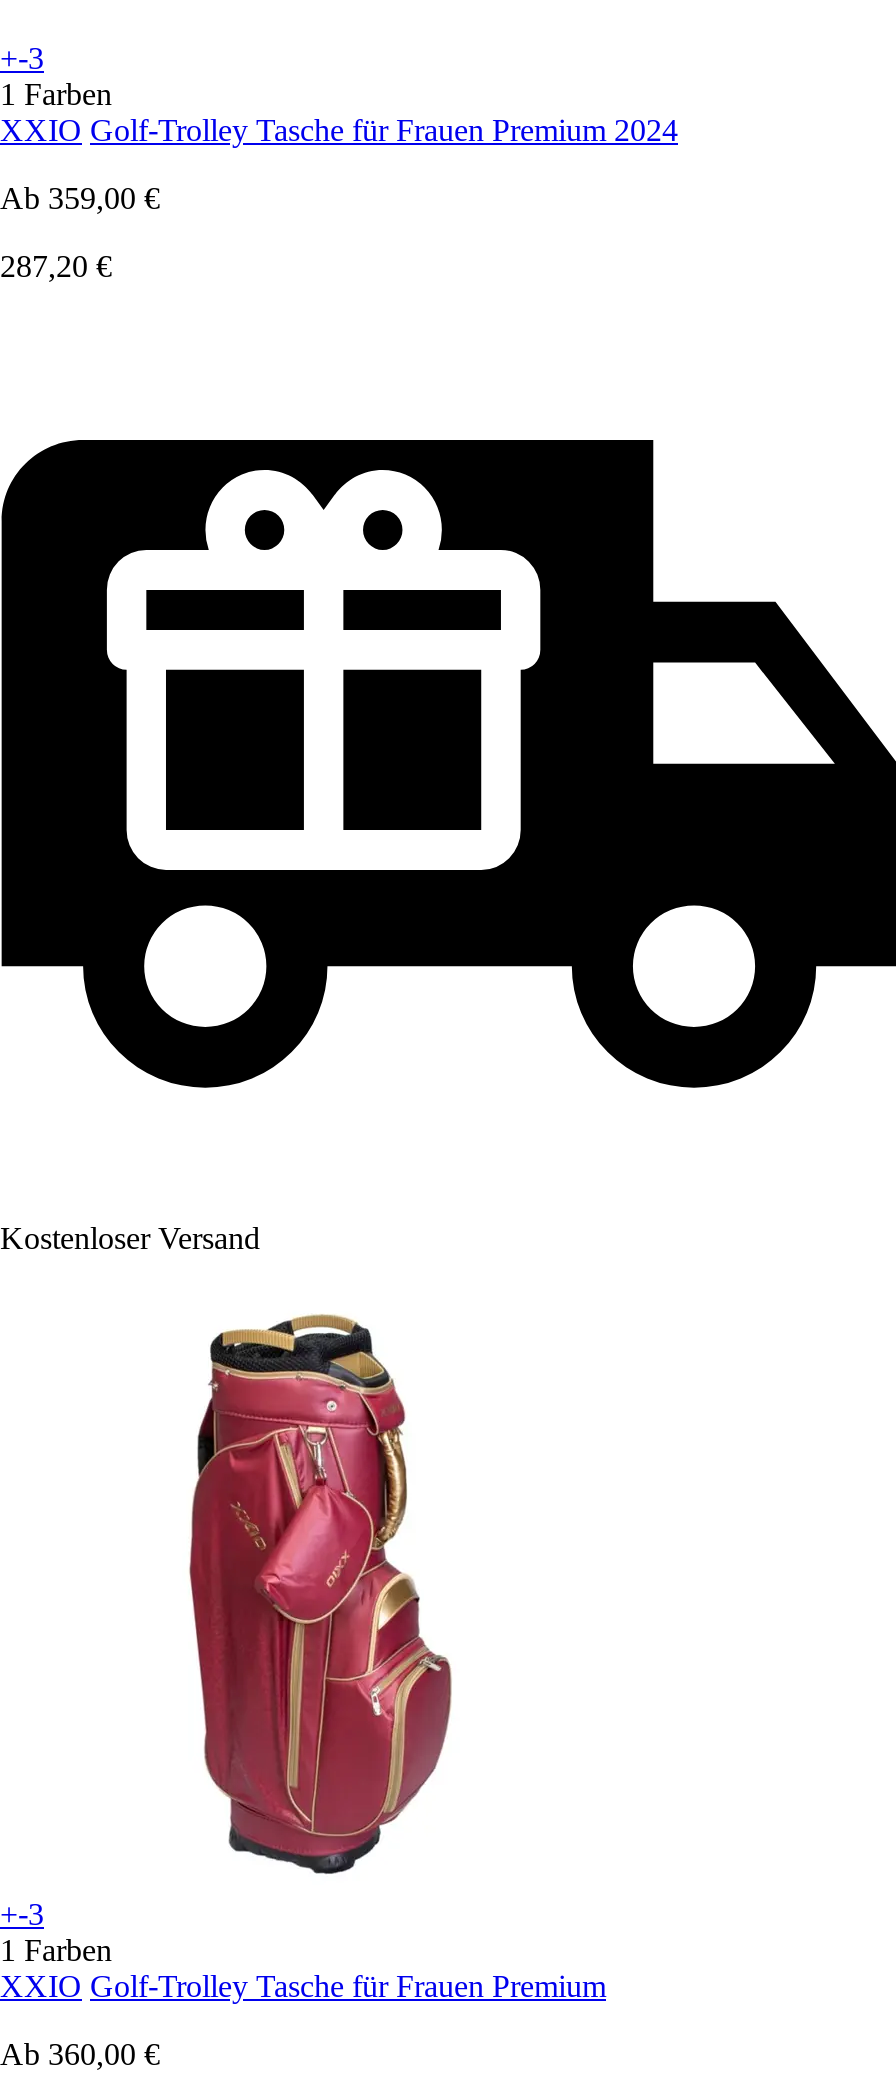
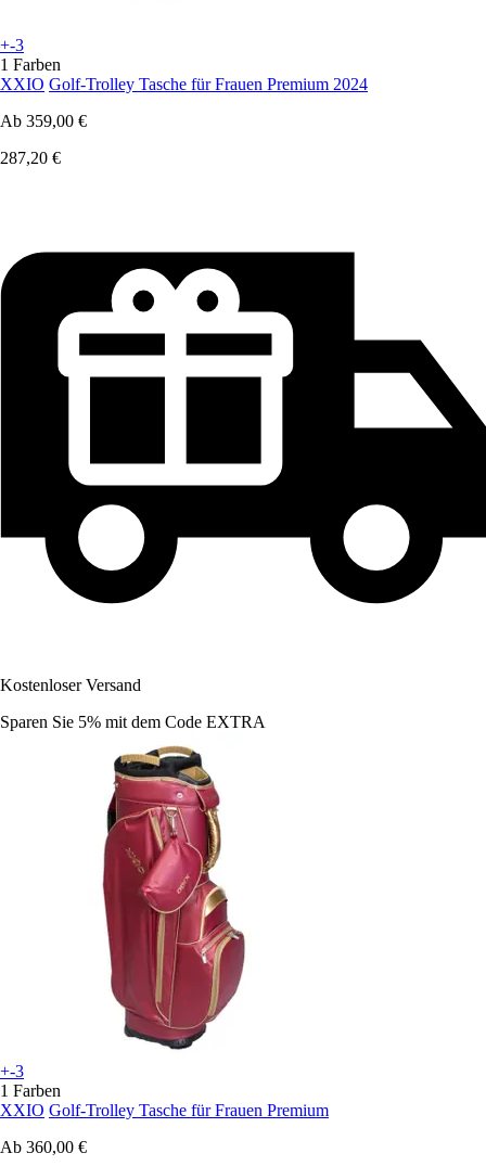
+ Sparen Sie 5% mit dem Code EXTRA
